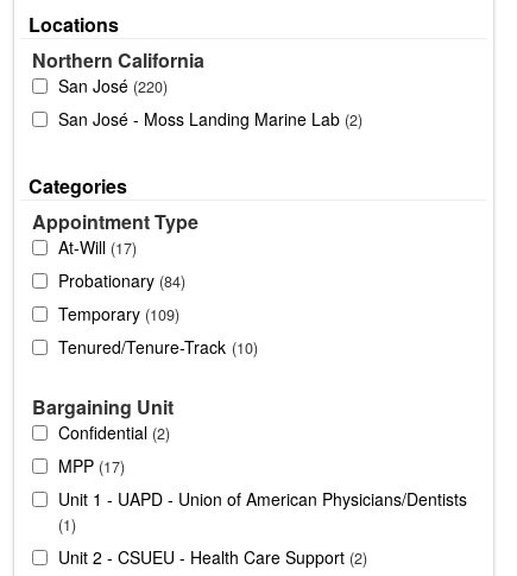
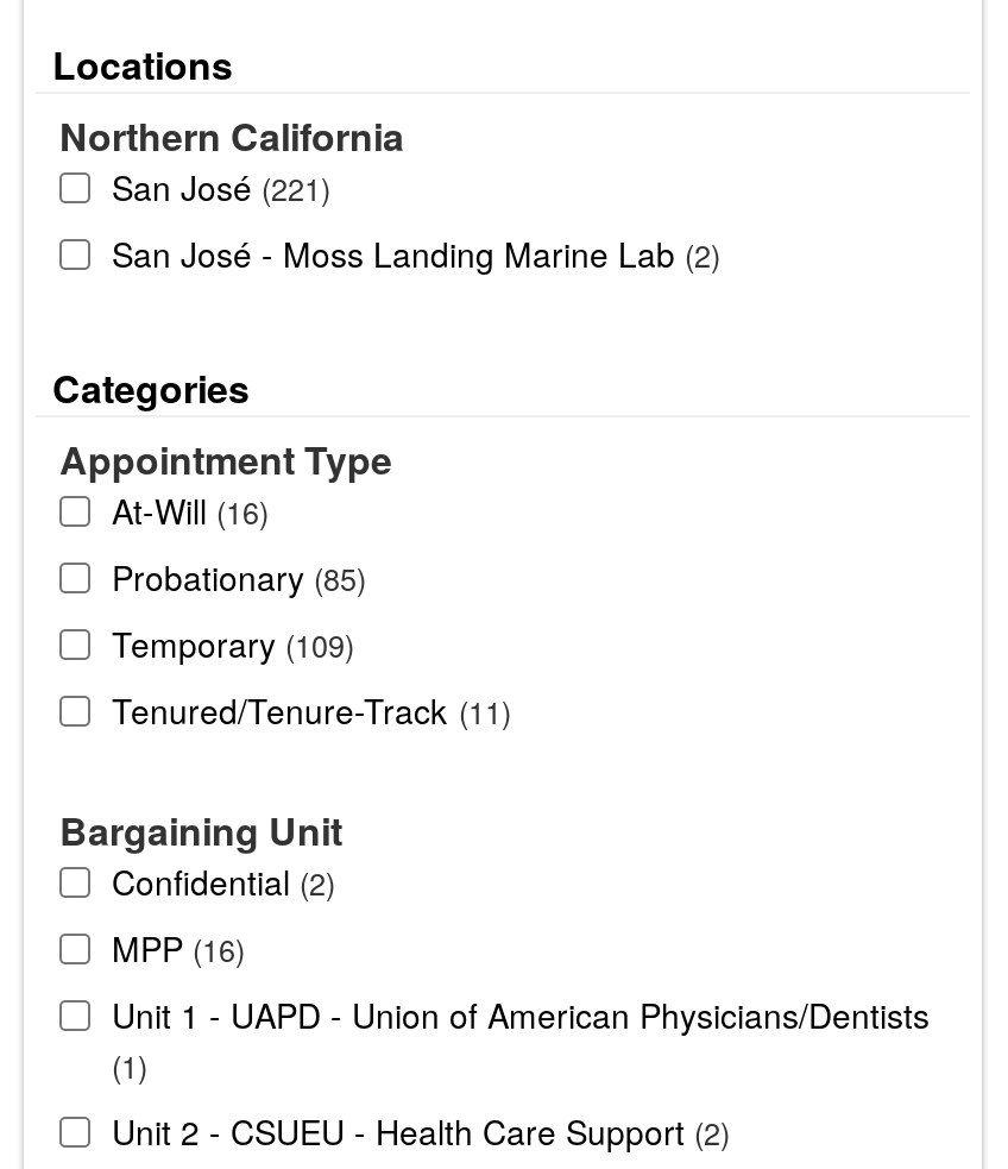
- San José 220
+ San José 221

- At-Will 17
+ At-Will 16

- Probationary 84
+ Probationary 85

- Tenured/Tenure-Track 10
+ Tenured/Tenure-Track 11

- MPP 17
+ MPP 16
